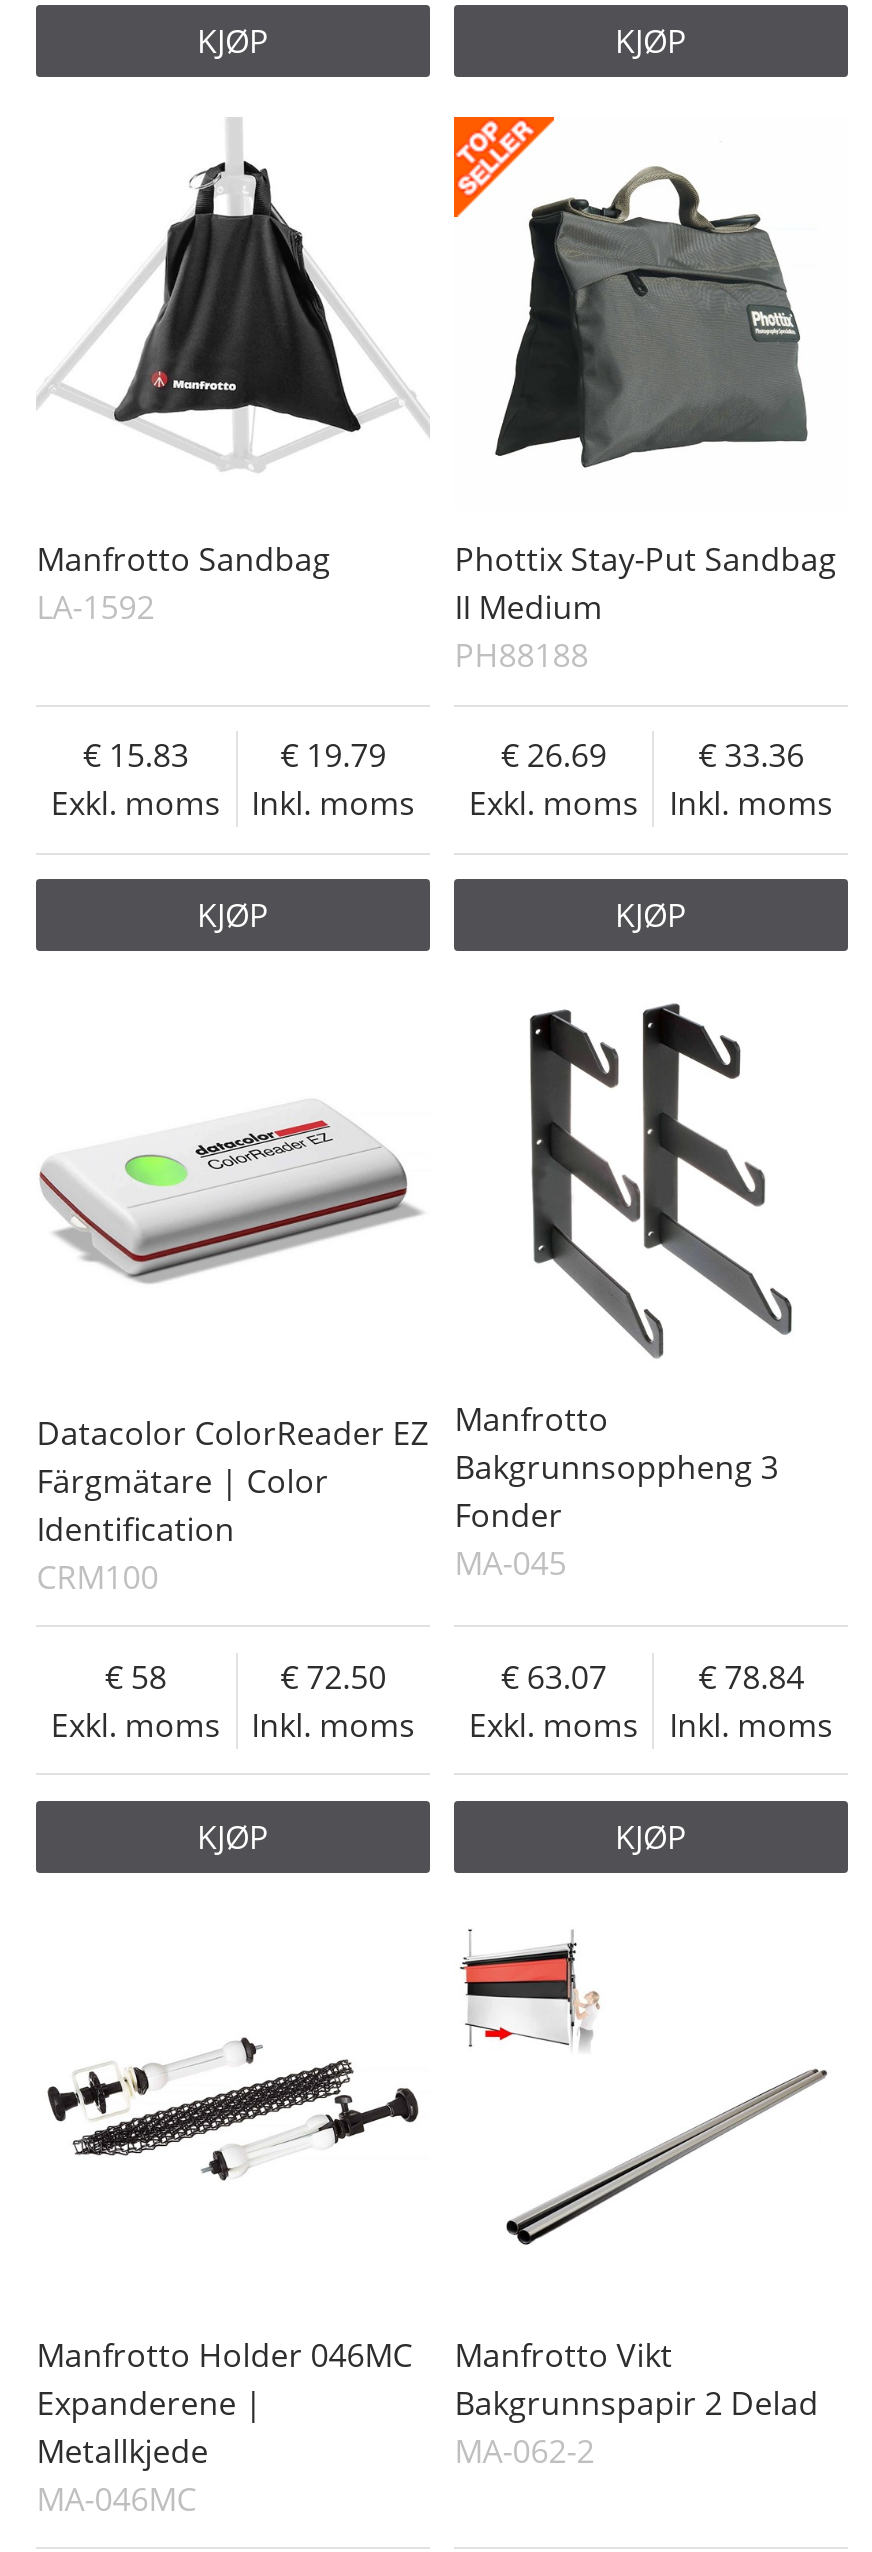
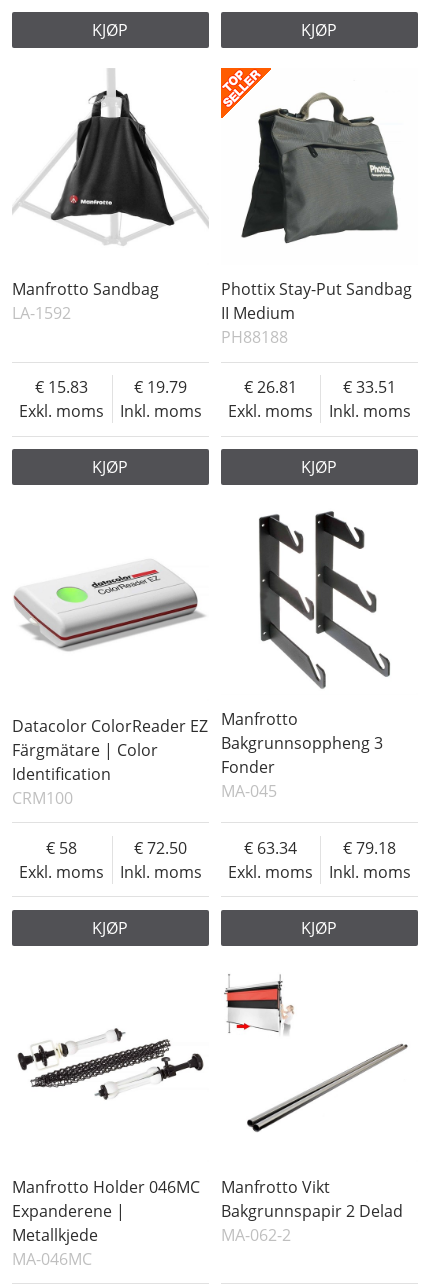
- 26.69
+ 26.81

- 33.36
+ 33.51

- 63.07
+ 63.34

- 78.84
+ 79.18
